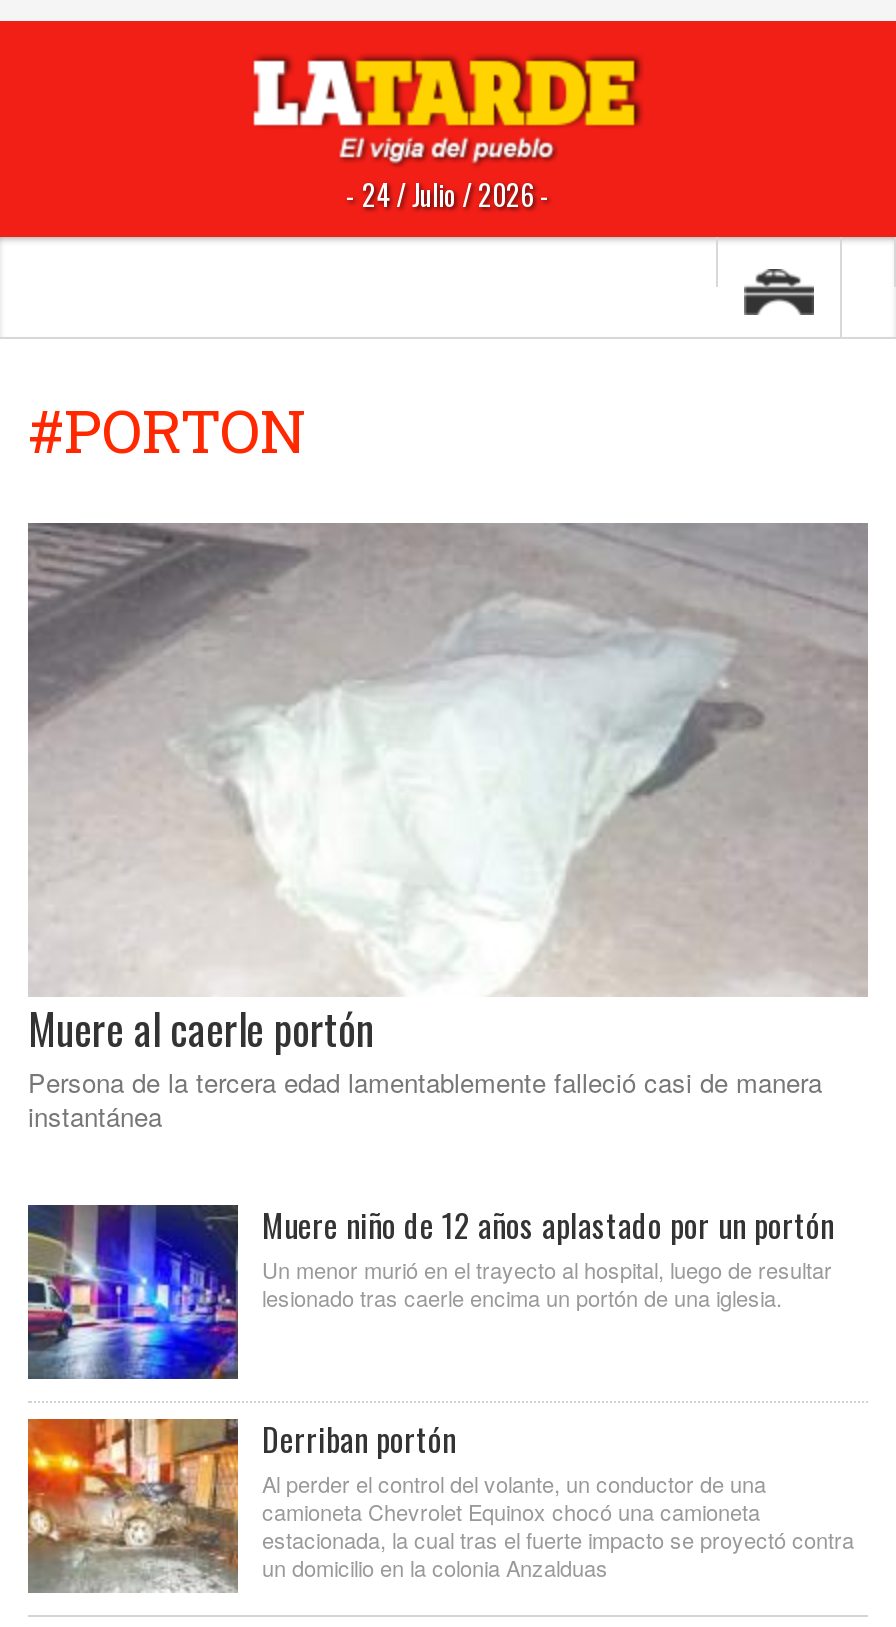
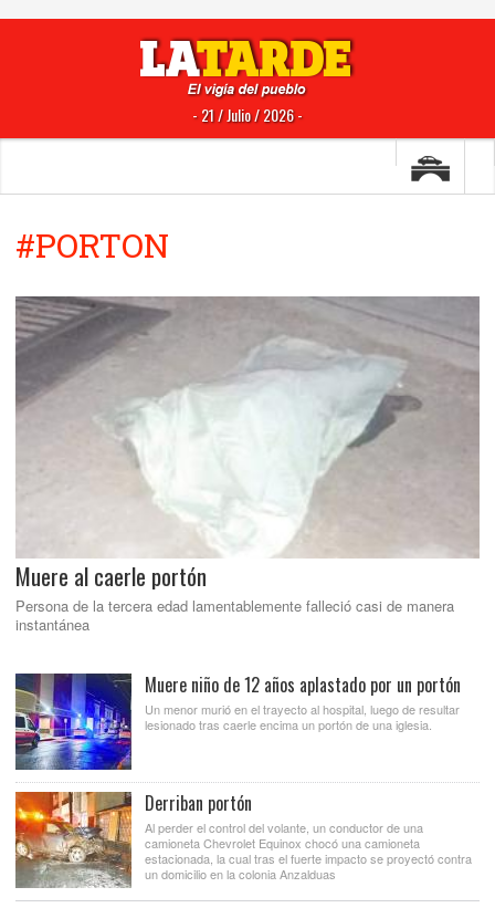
- - 24 / Julio / 2026 -
+ - 21 / Julio / 2026 -
